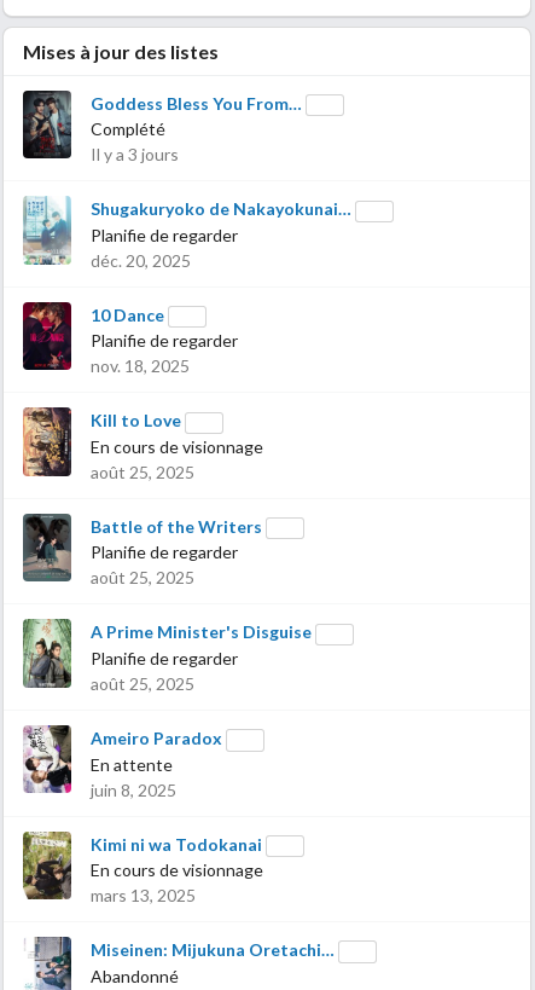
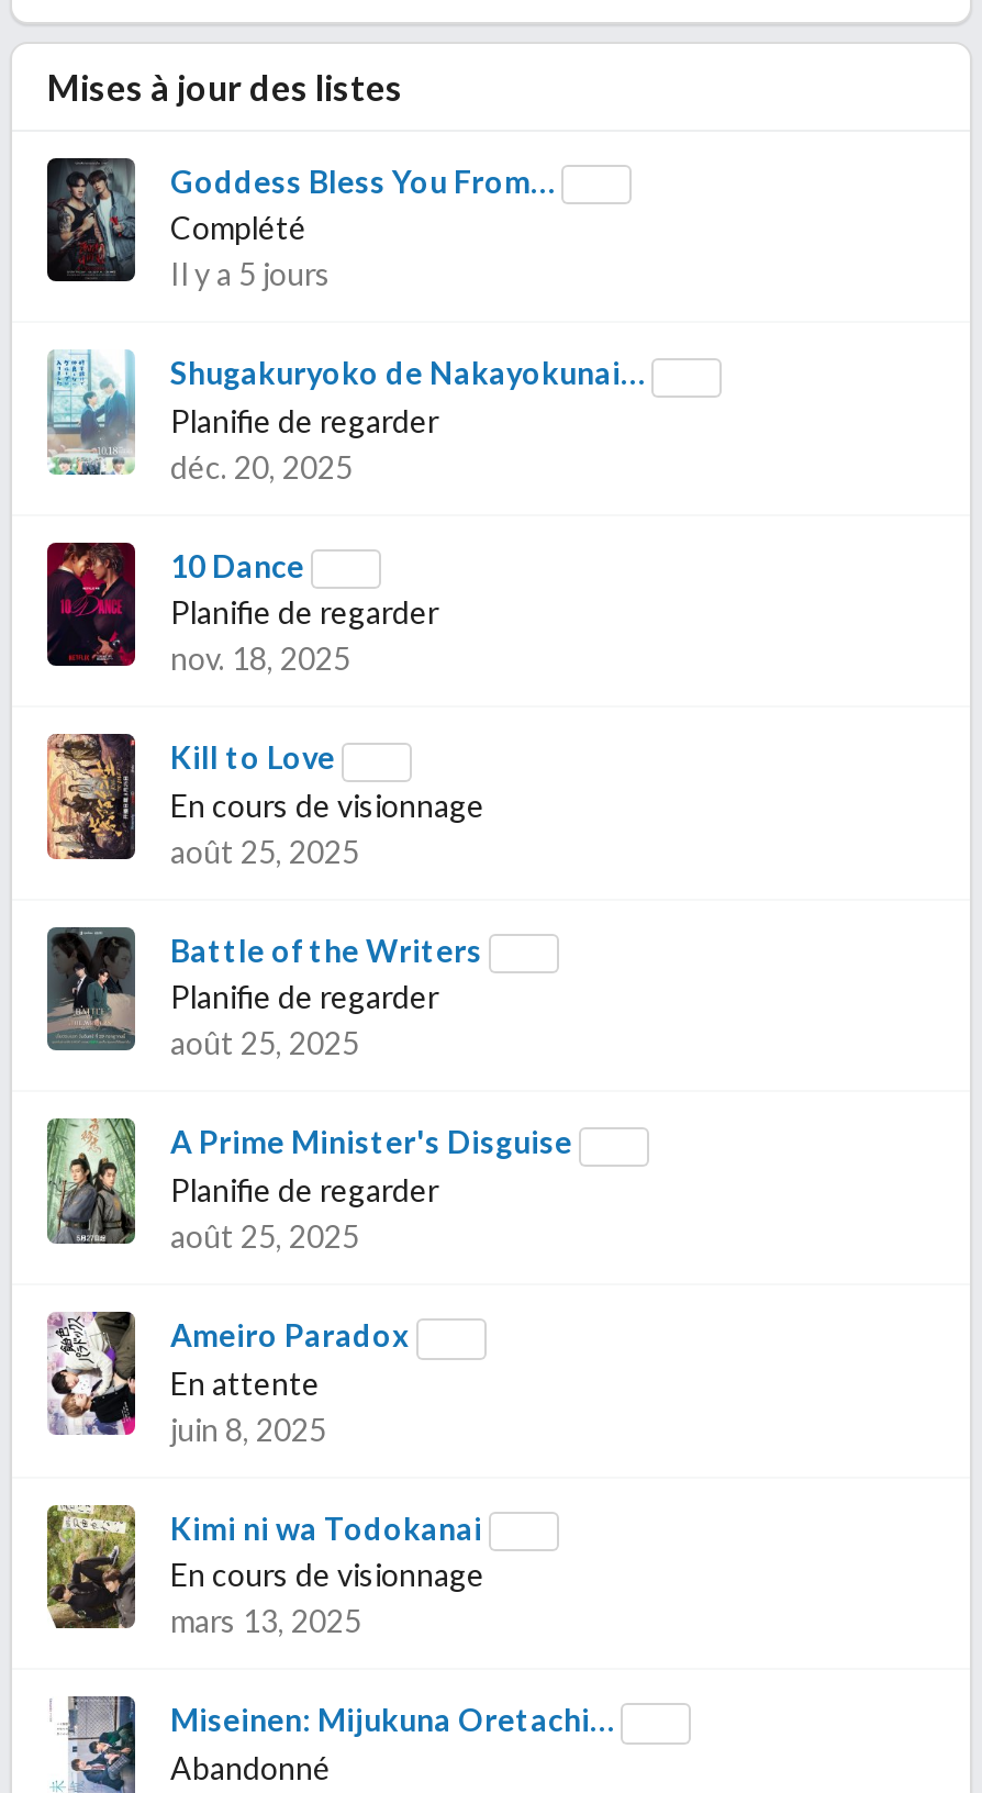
- Il y a 3 jours
+ Il y a 5 jours
